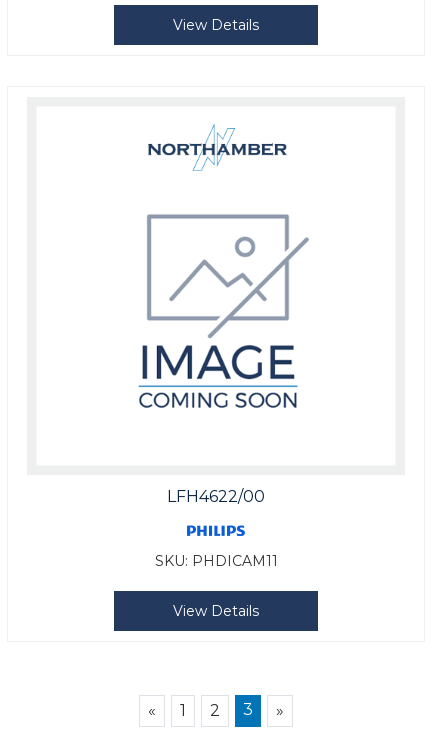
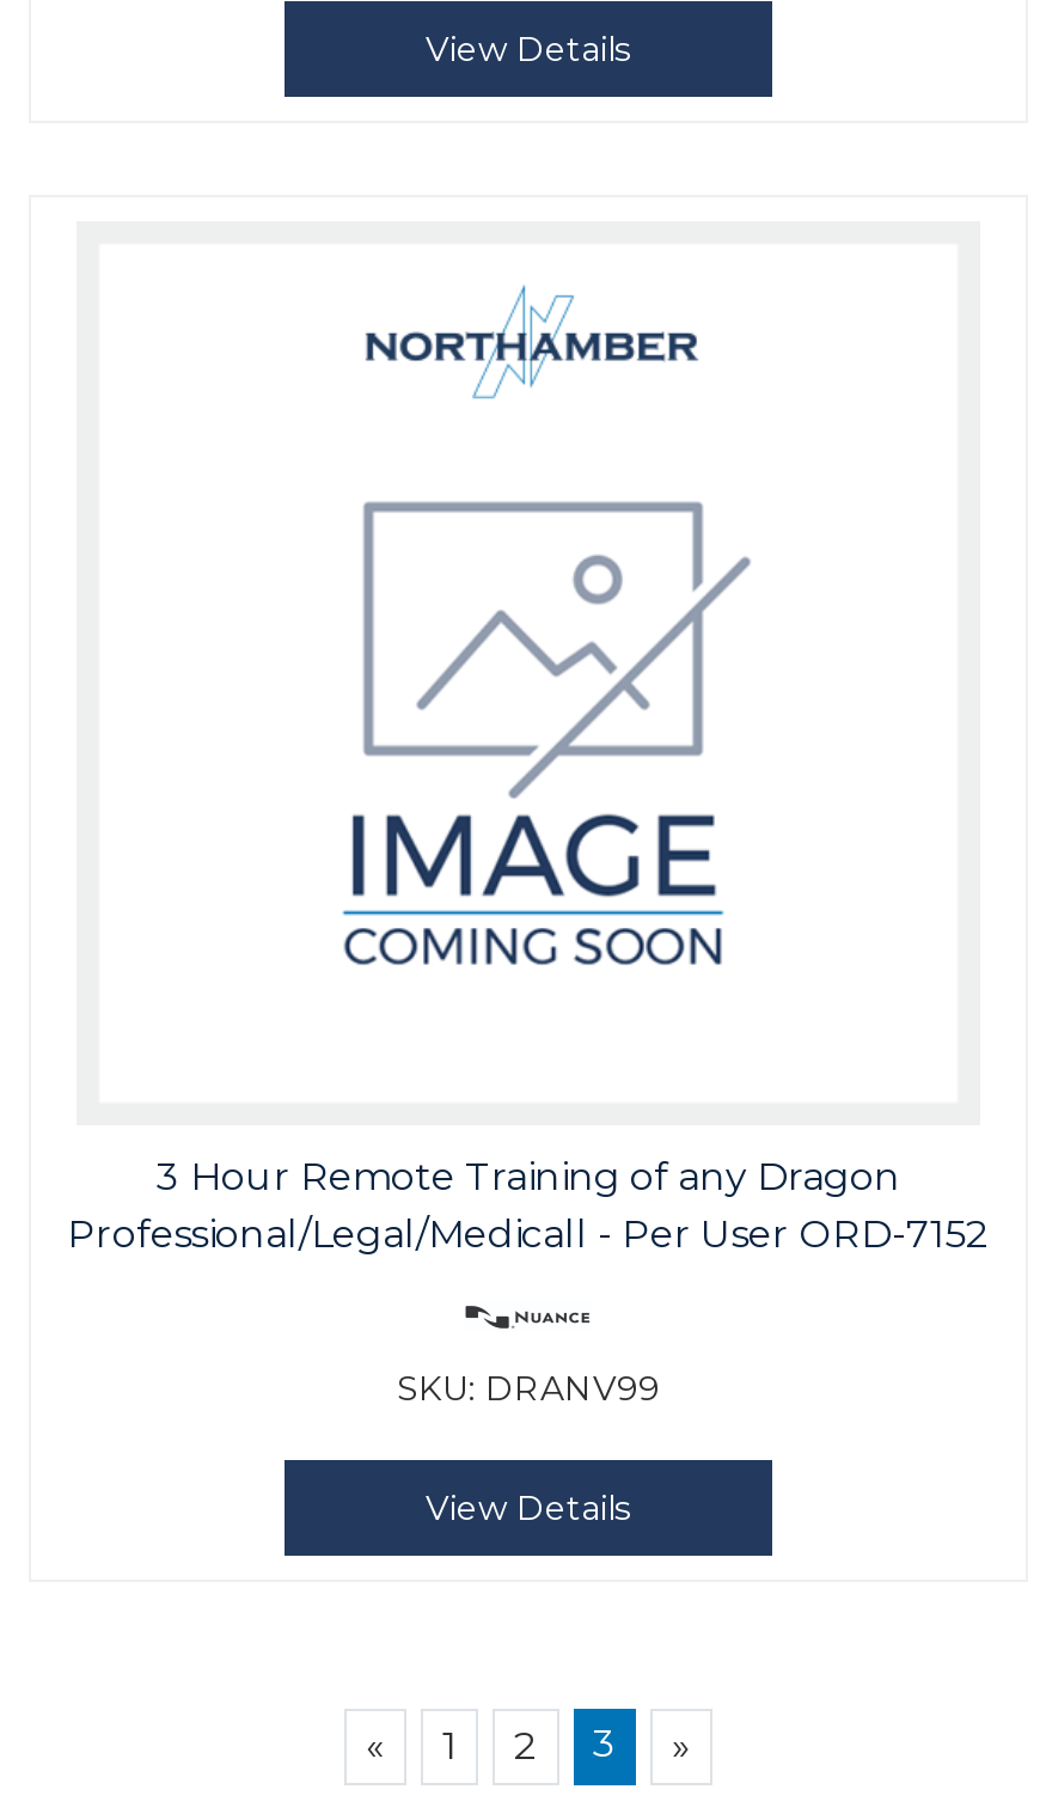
- LFH4622/00
+ 3 Hour Remote Training of any Dragon
+ Professional/Legal/Medicall - Per User ORD-7152

- SKU: PHDICAM11
+ SKU: DRANV99
